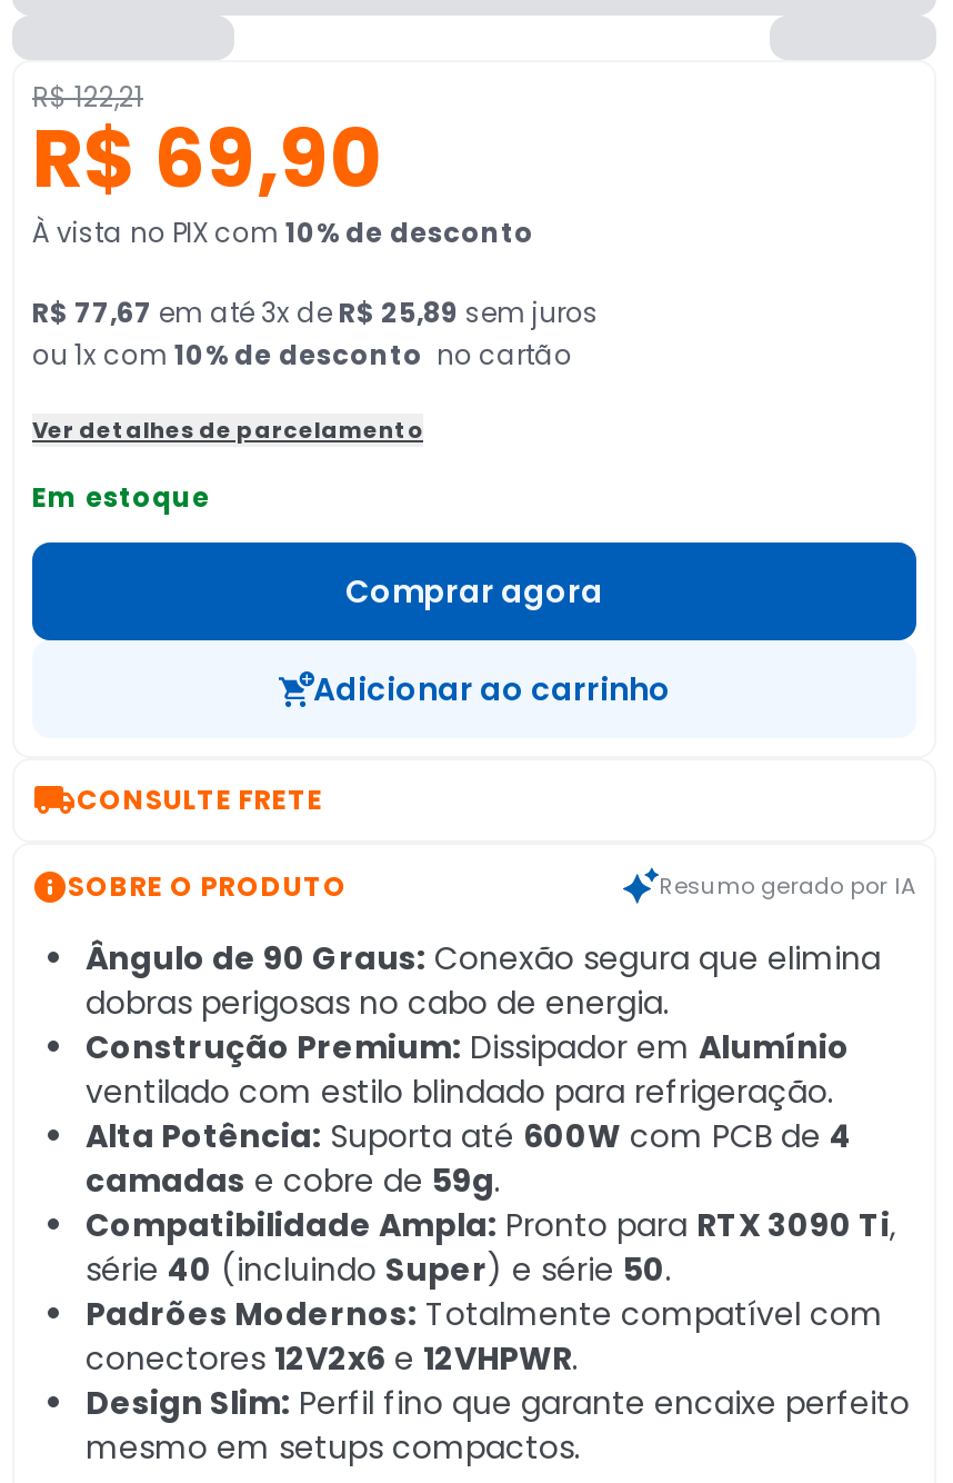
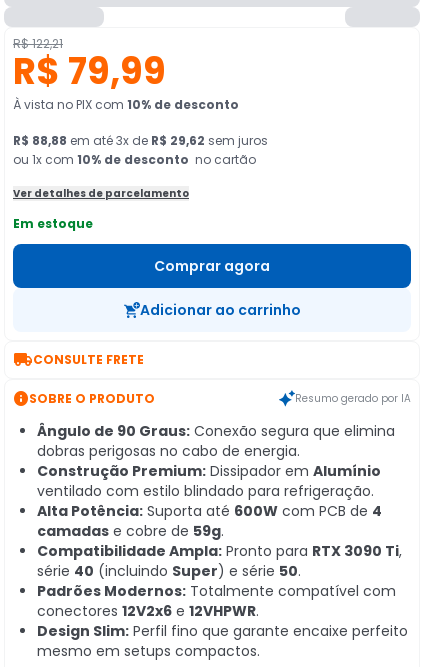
- R$ 69,90
+ R$ 79,99

- R$ 77,67 em até 3x de R$ 25,89 sem juros
+ R$ 88,88 em até 3x de R$ 29,62 sem juros
